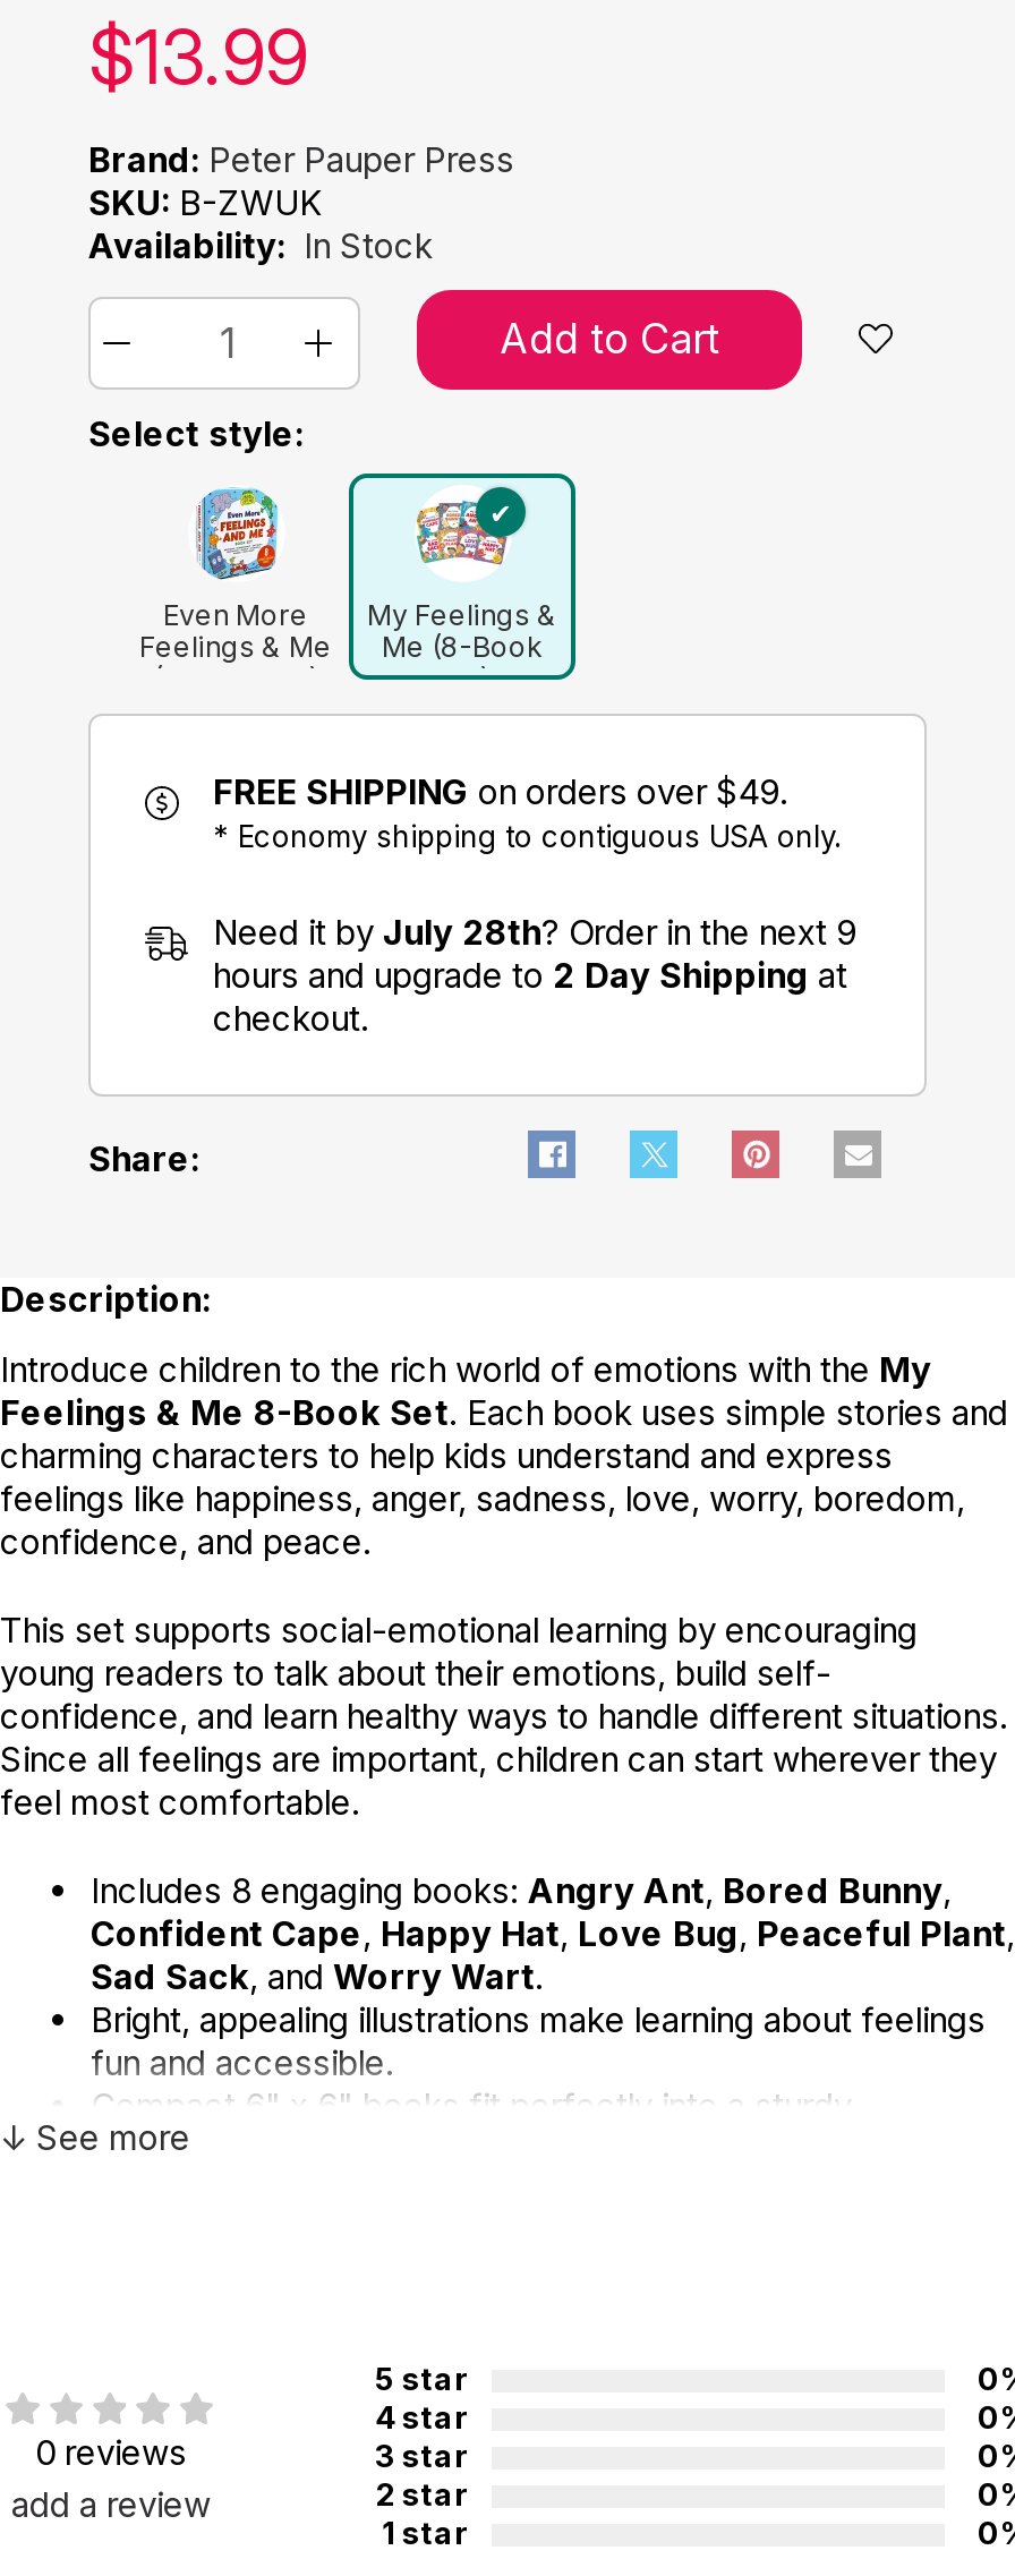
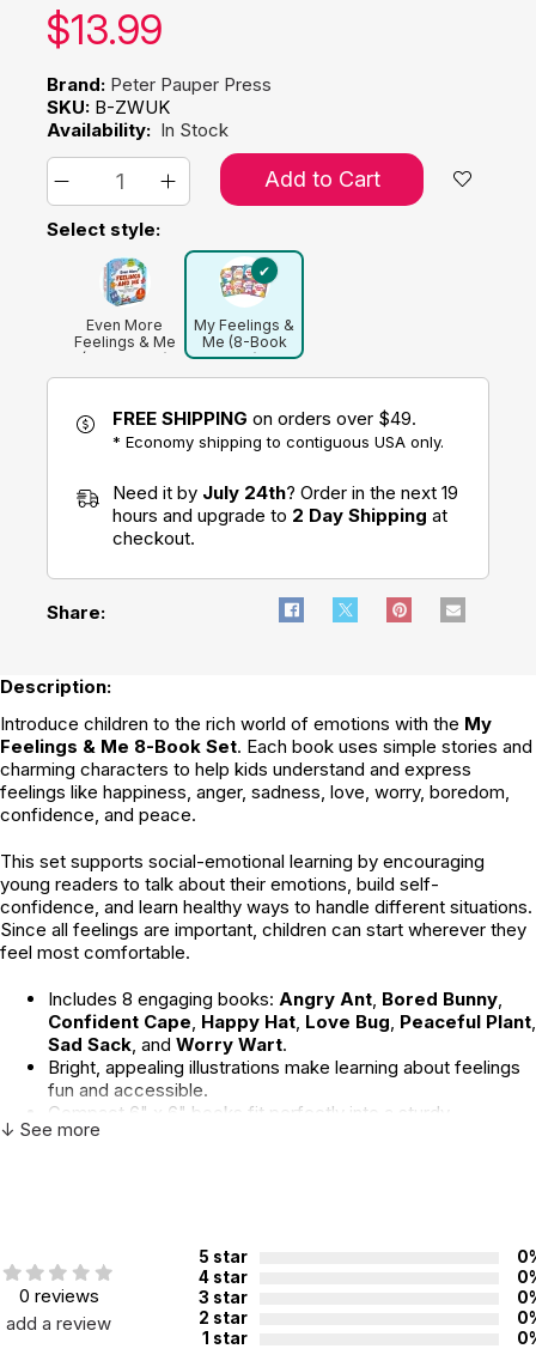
- Need it by July 28th? Order in the next 9
+ Need it by July 24th? Order in the next 19
